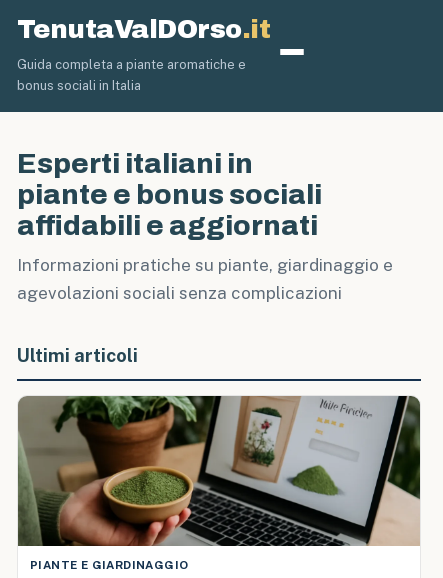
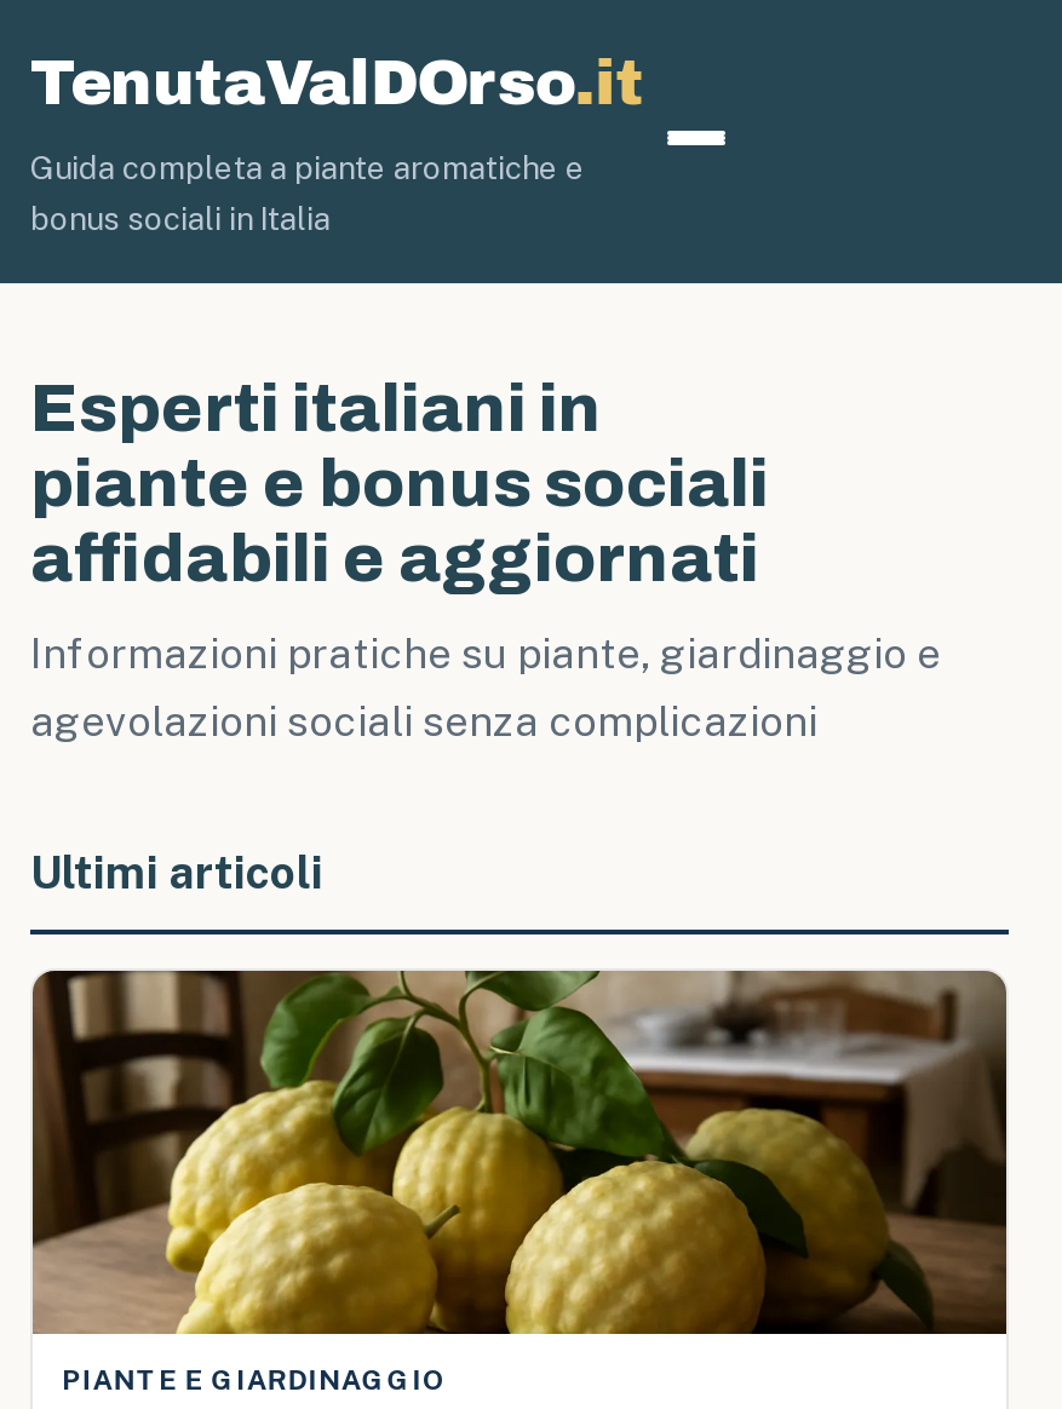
- [image]
+ [image]
